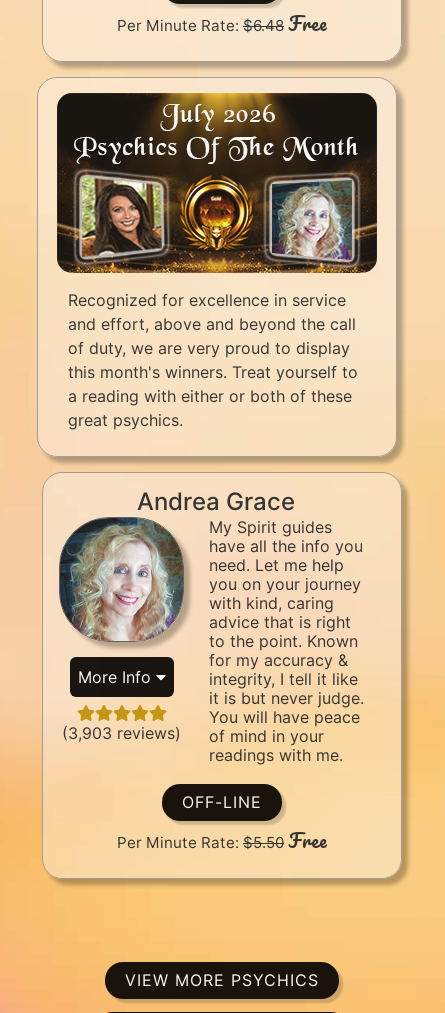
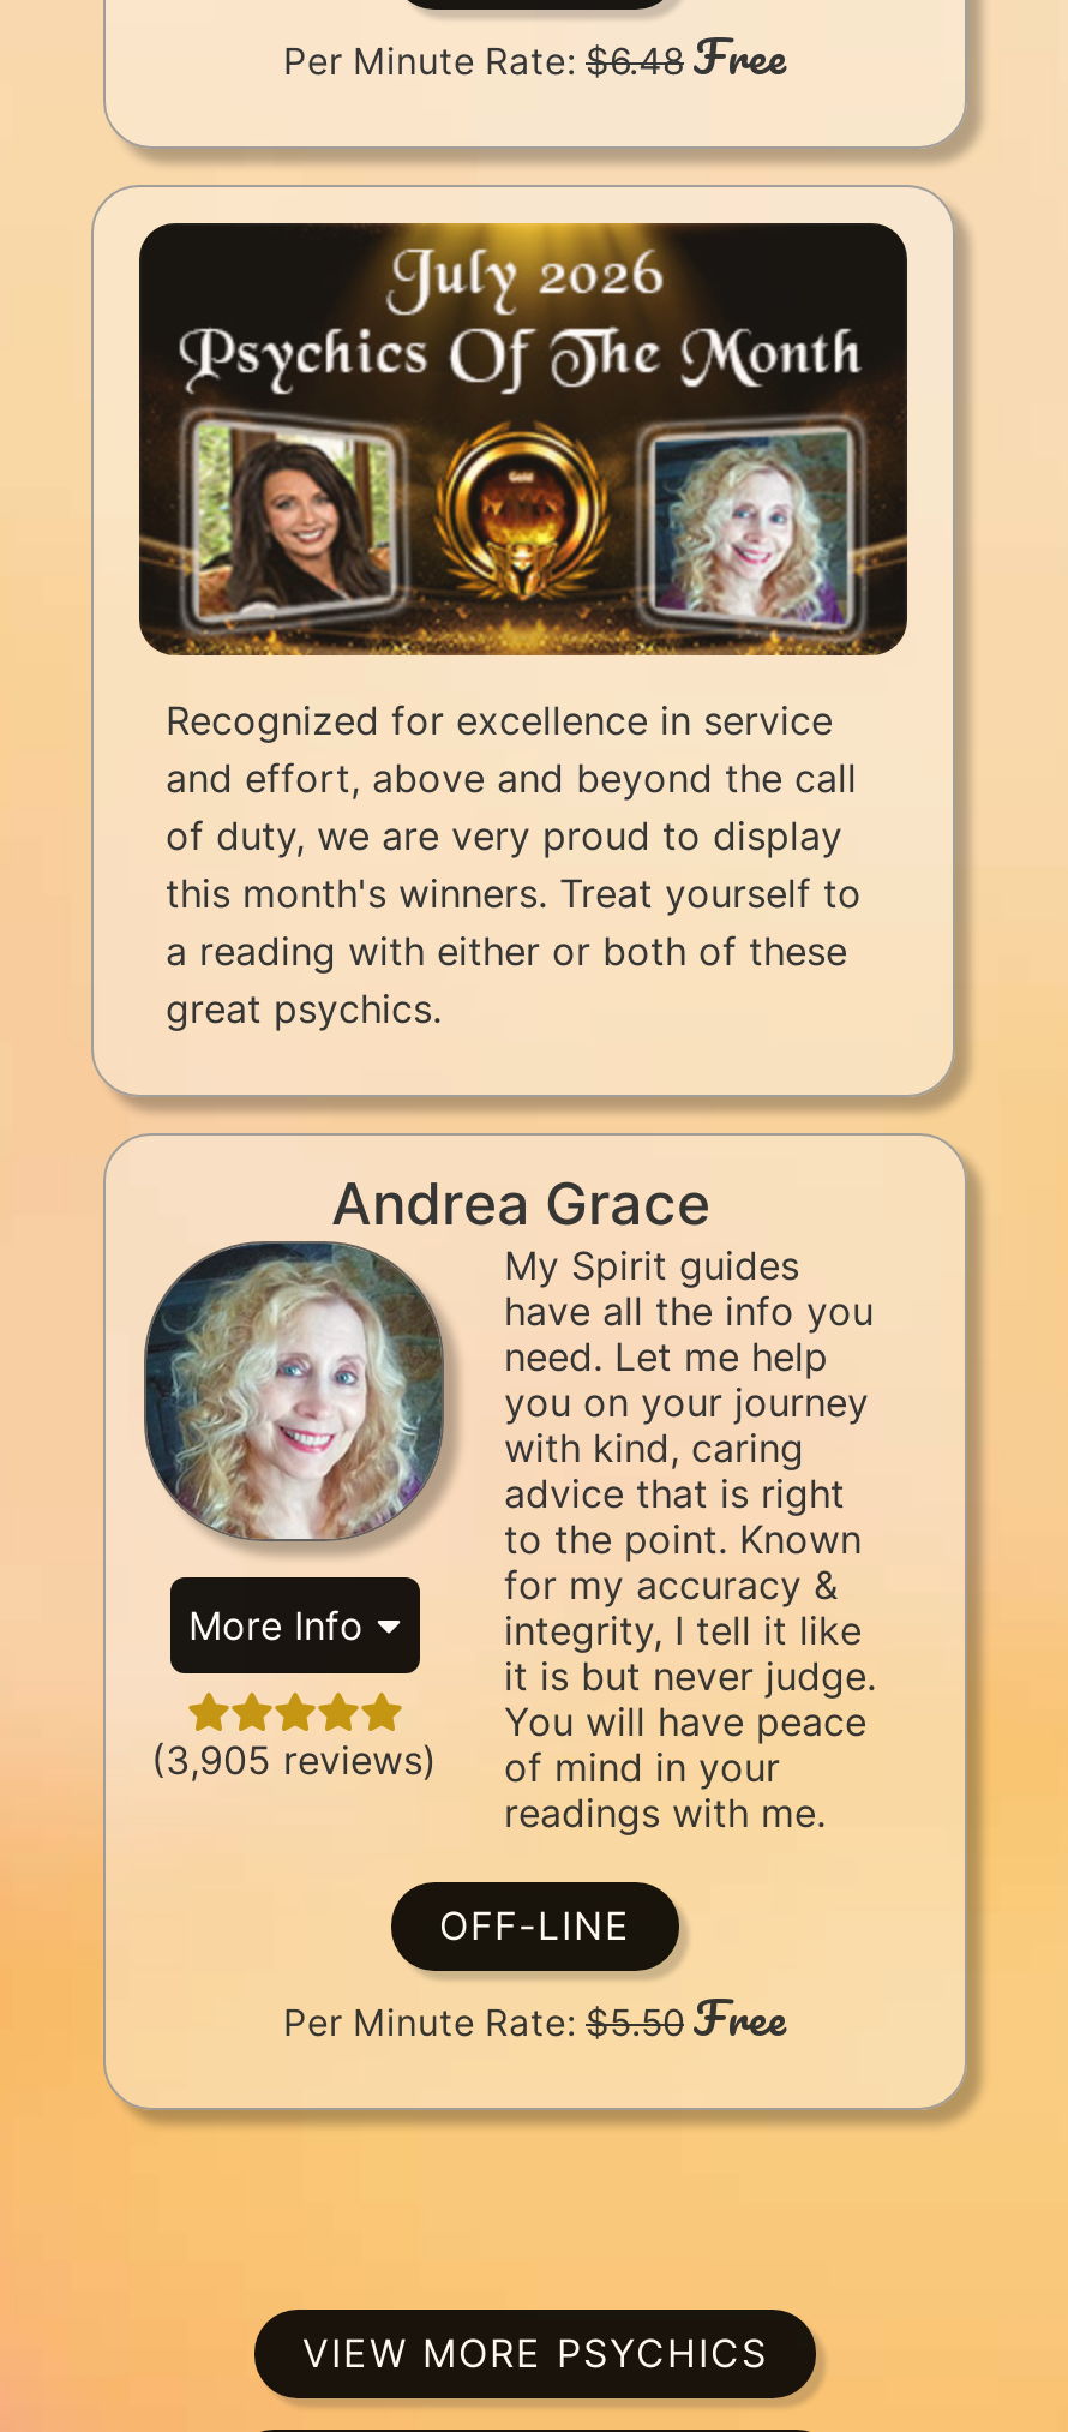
- (3,903 reviews) of mind in your
+ (3,905 reviews) of mind in your
